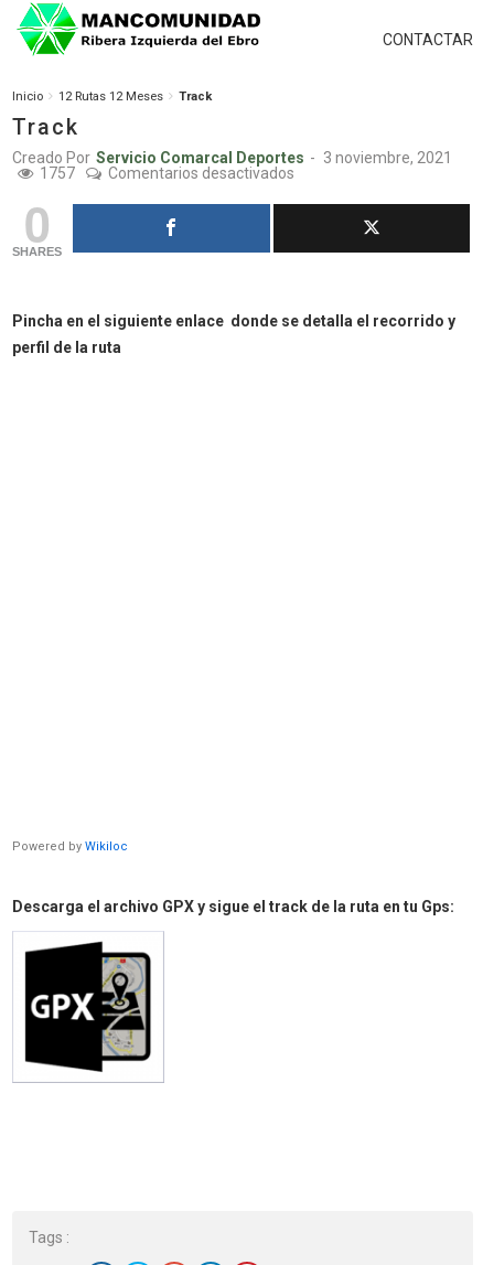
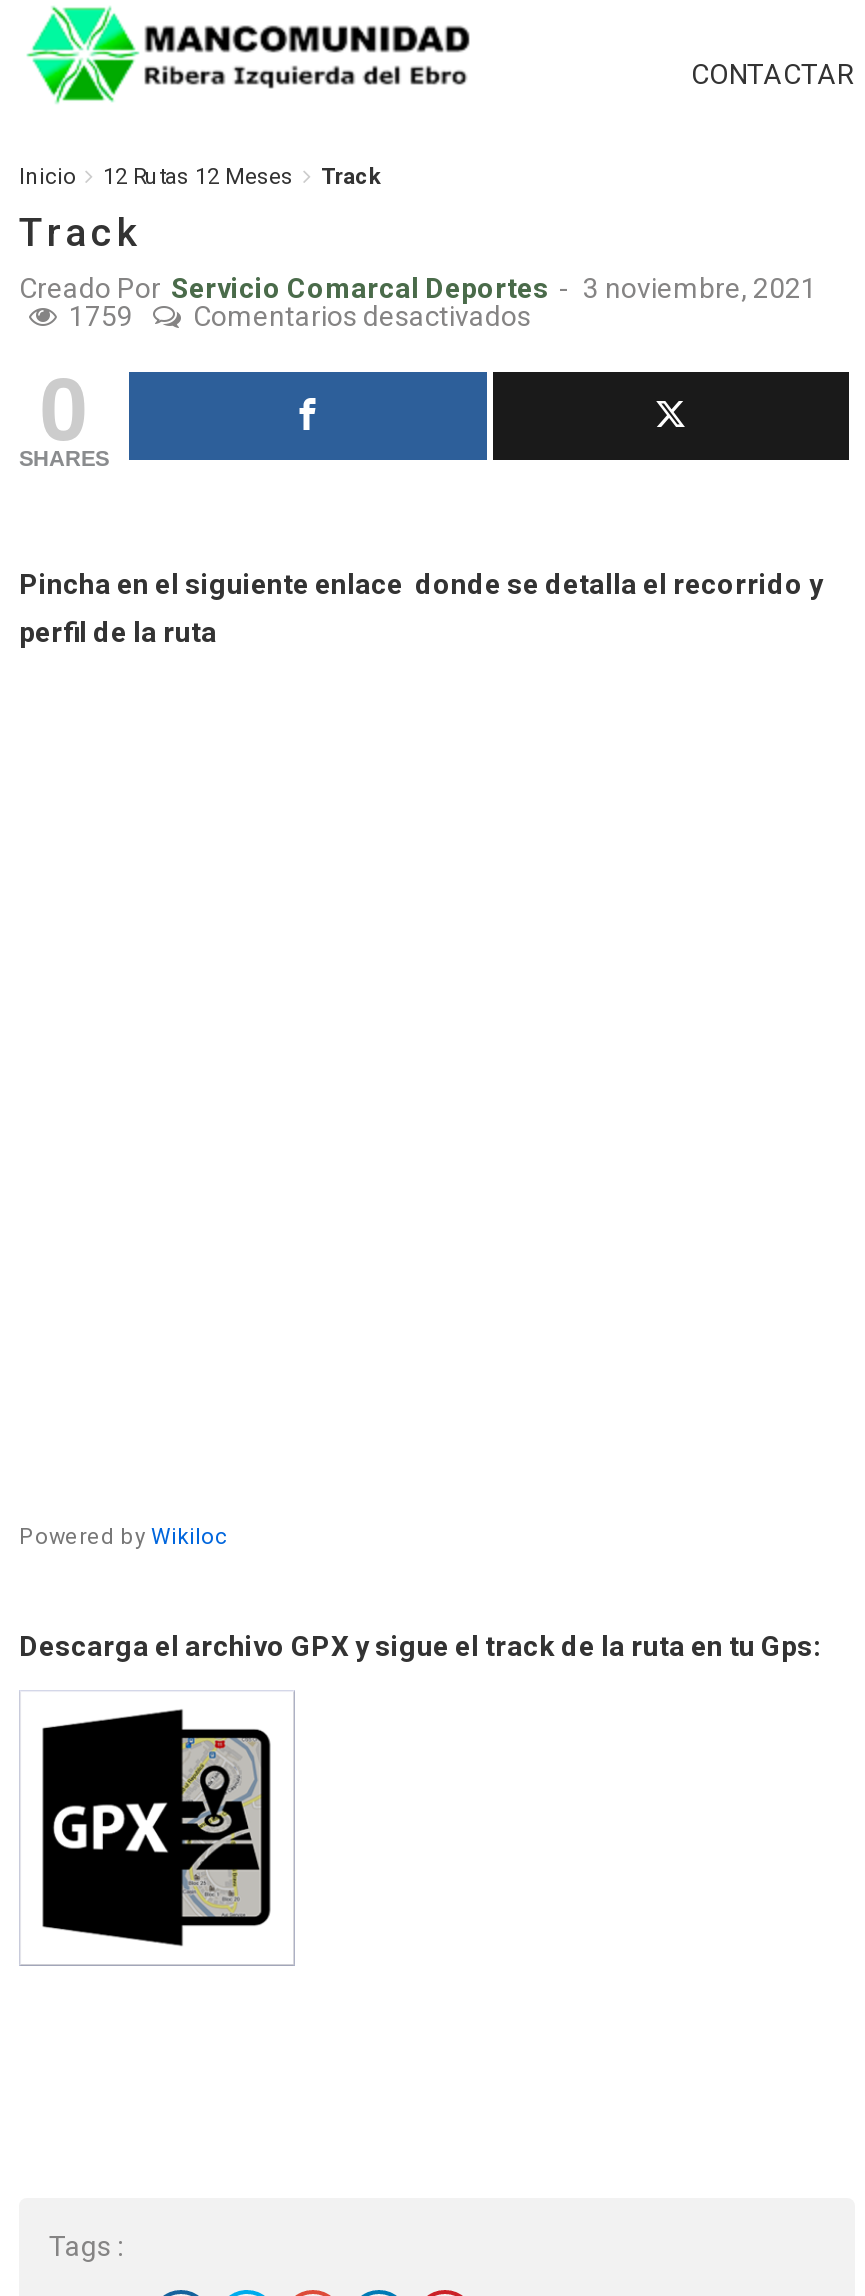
- 1757
+ 1759
